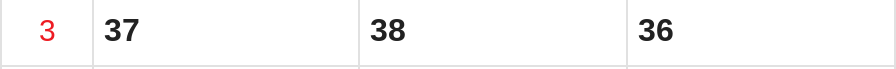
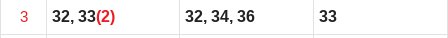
- 37
- 38
- 36
+ 32, 33(2)
+ 32, 34, 36
+ 33
